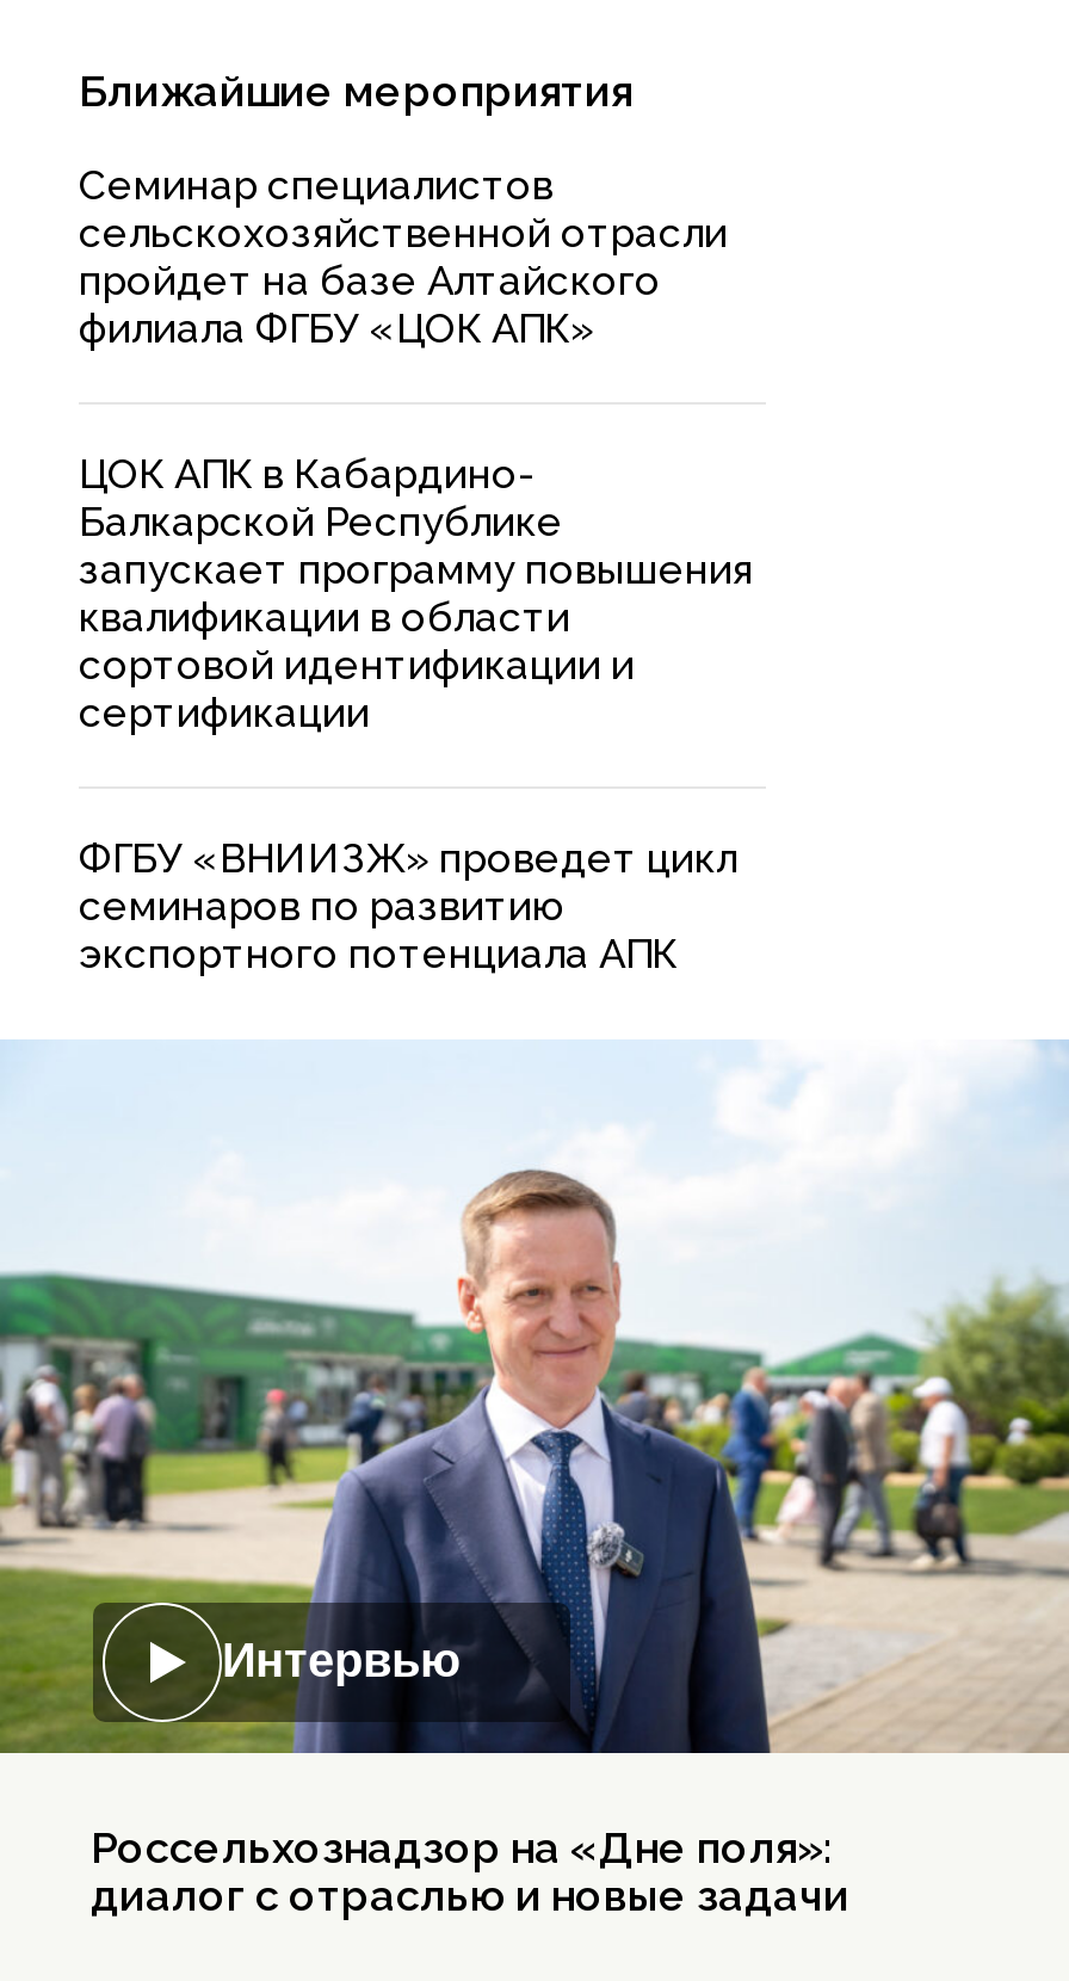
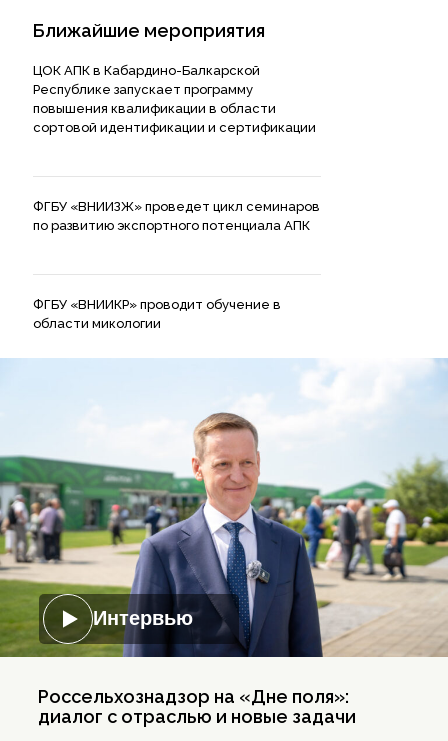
- Семинар специалистов
- сельскохозяйственной отрасли
- пройдет на базе Алтайского
- филиала ФГБУ «ЦОК АПК»
+ ЦОК АПК в Кабардино-Балкарской
+ Республике запускает программу
+ повышения квалификации в области
+ сортовой идентификации и сертификации

- ЦОК АПК в Кабардино-
- Балкарской Республике
- запускает программу повышения
- квалификации в области
- сортовой идентификации и
- сертификации
+ ФГБУ «ВНИИЗЖ» проведет цикл семинаров
+ по развитию экспортного потенциала АПК

- ФГБУ «ВНИИЗЖ» проведет цикл
- семинаров по развитию
- экспортного потенциала АПК
+ ФГБУ «ВНИИКР» проводит обучение в
+ области микологии
